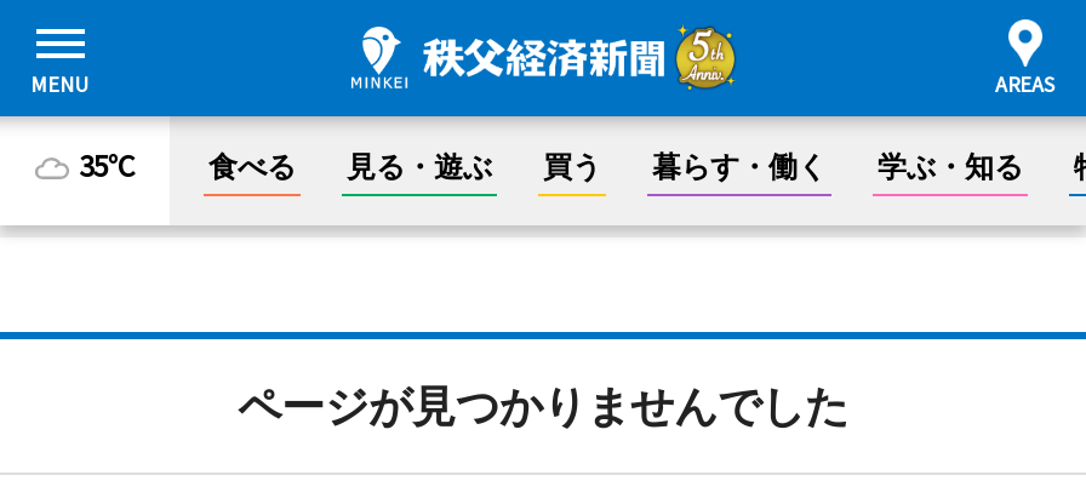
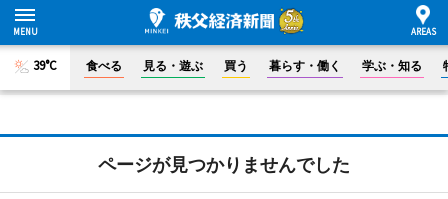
- 35°C
+ 39°C
